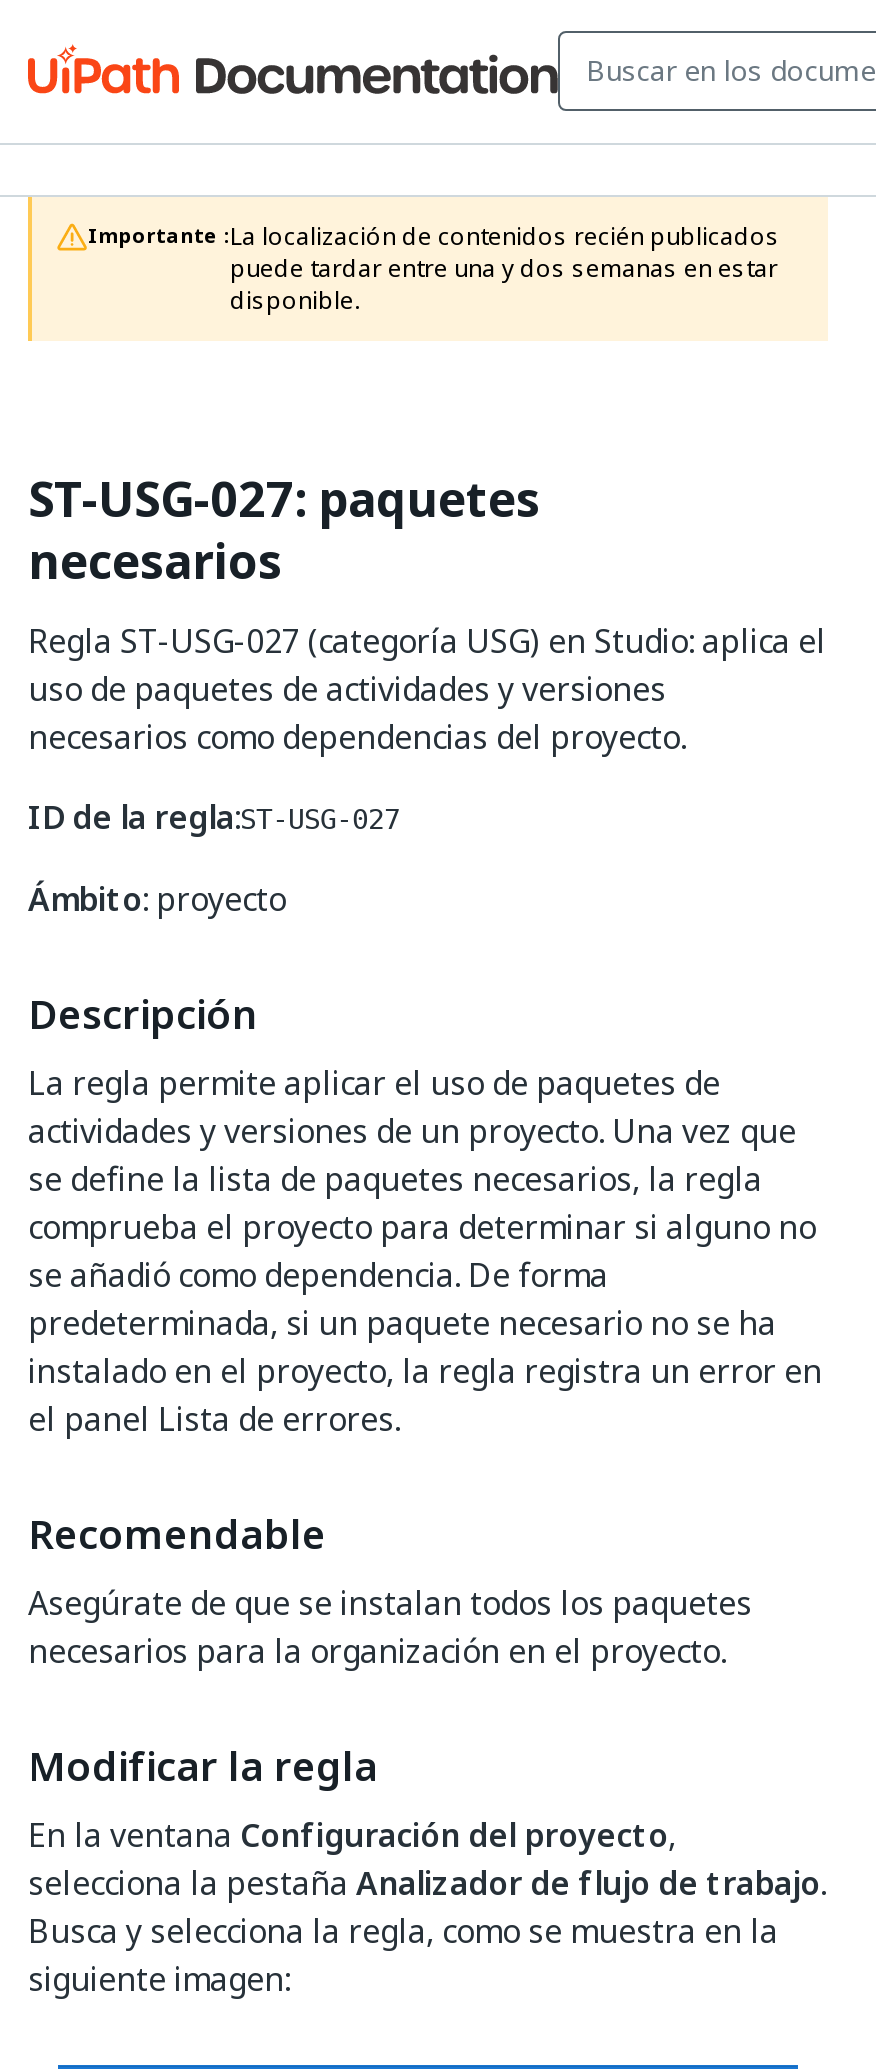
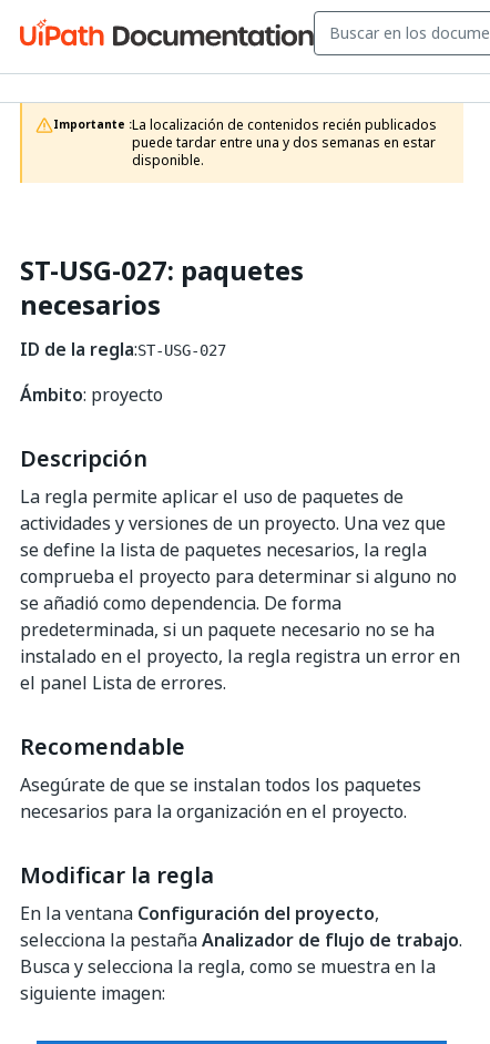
- Regla ST-USG-027 (categoría USG) en Studio: aplica el
- uso de paquetes de actividades y versiones
- necesarios como dependencias del proyecto.
